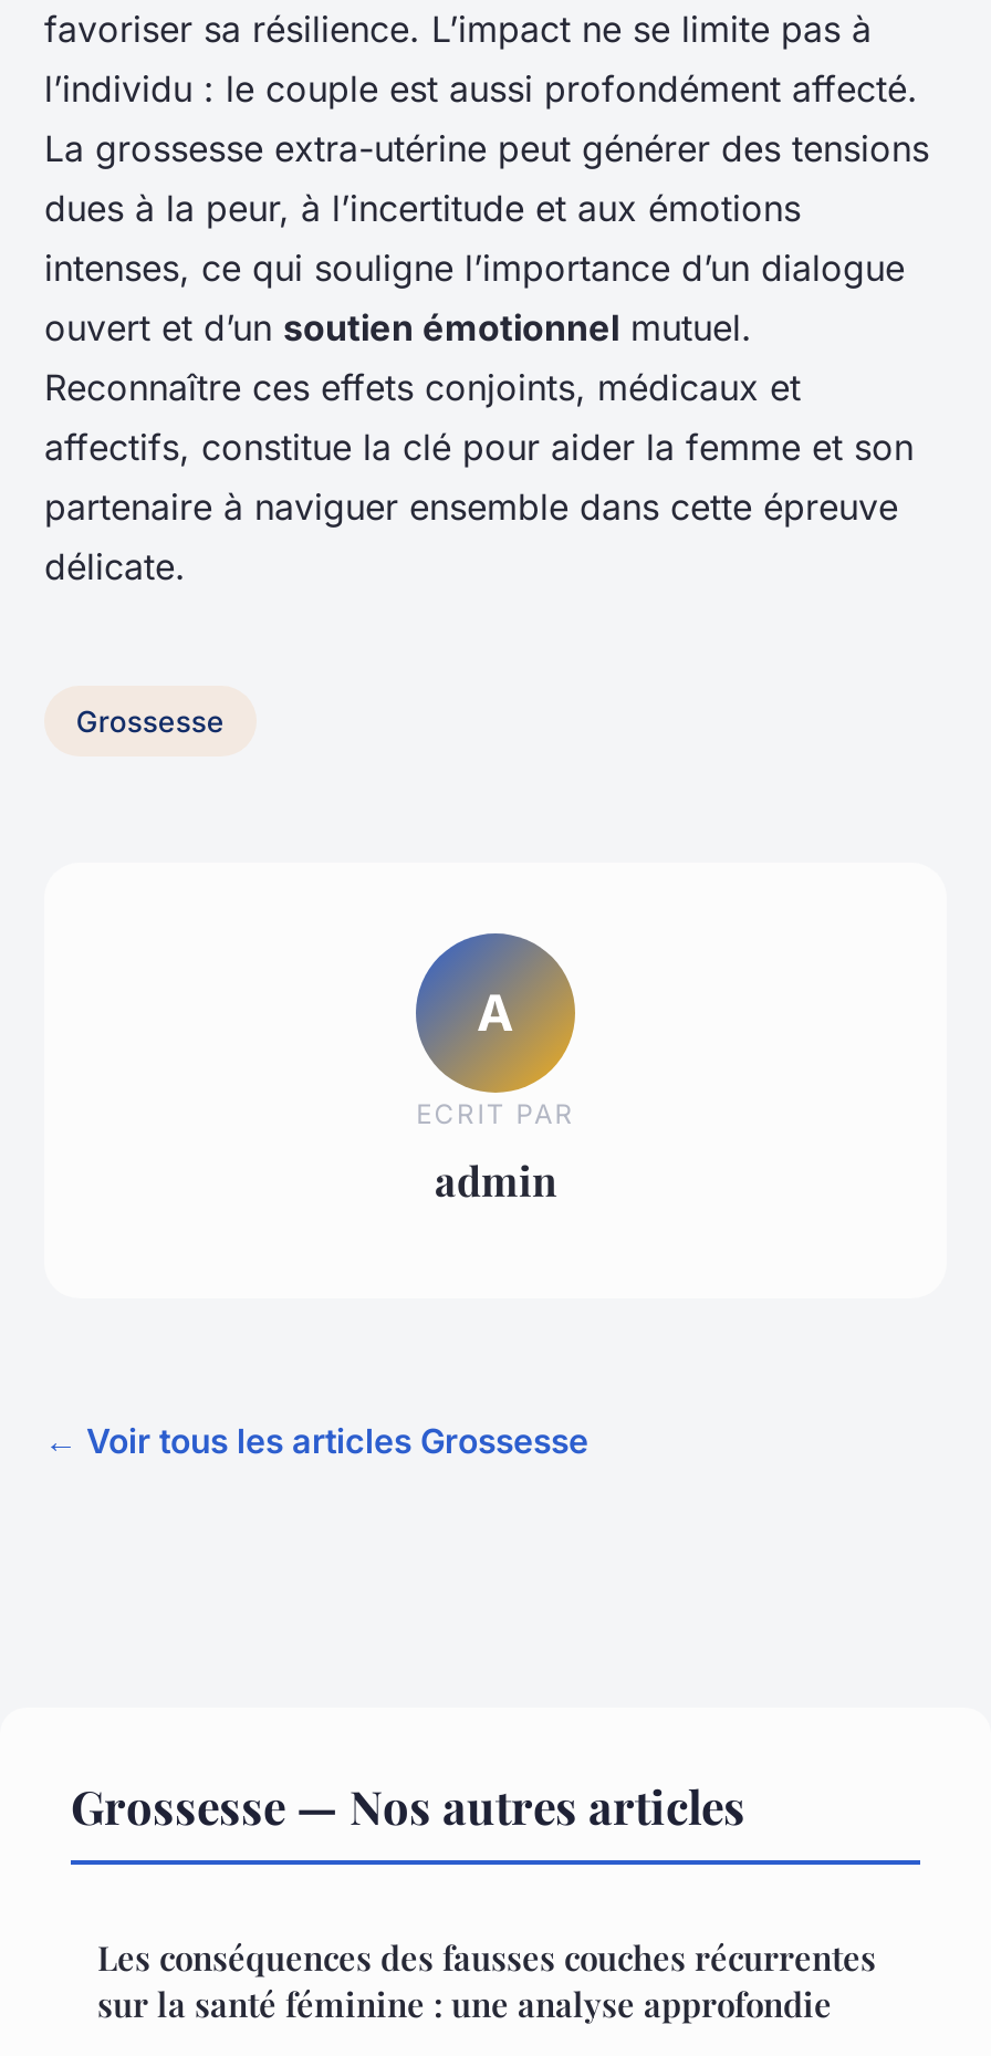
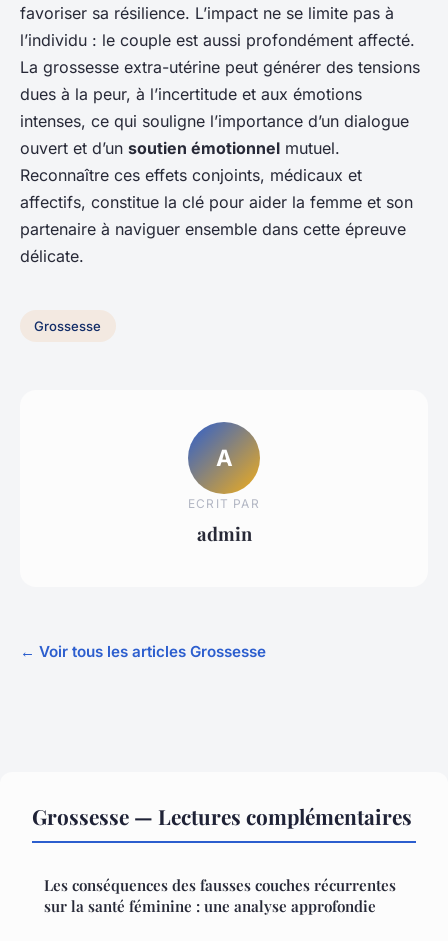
- Grossesse — Nos autres articles
+ Grossesse — Lectures complémentaires
